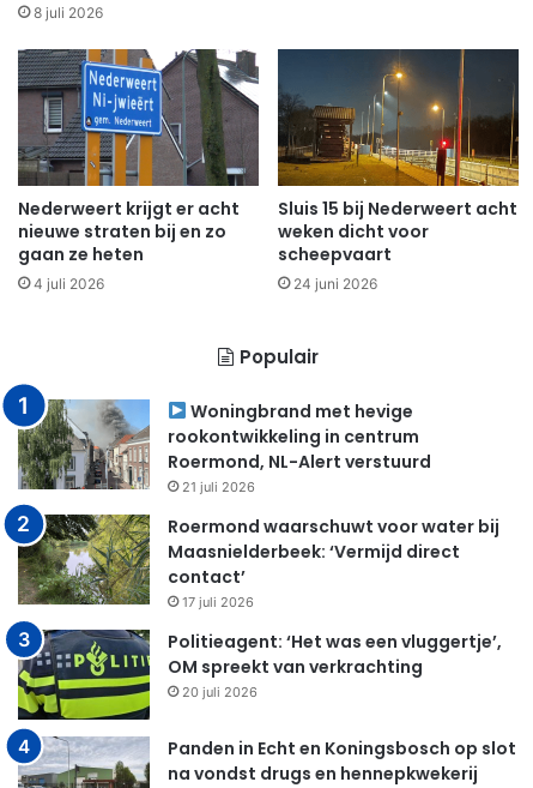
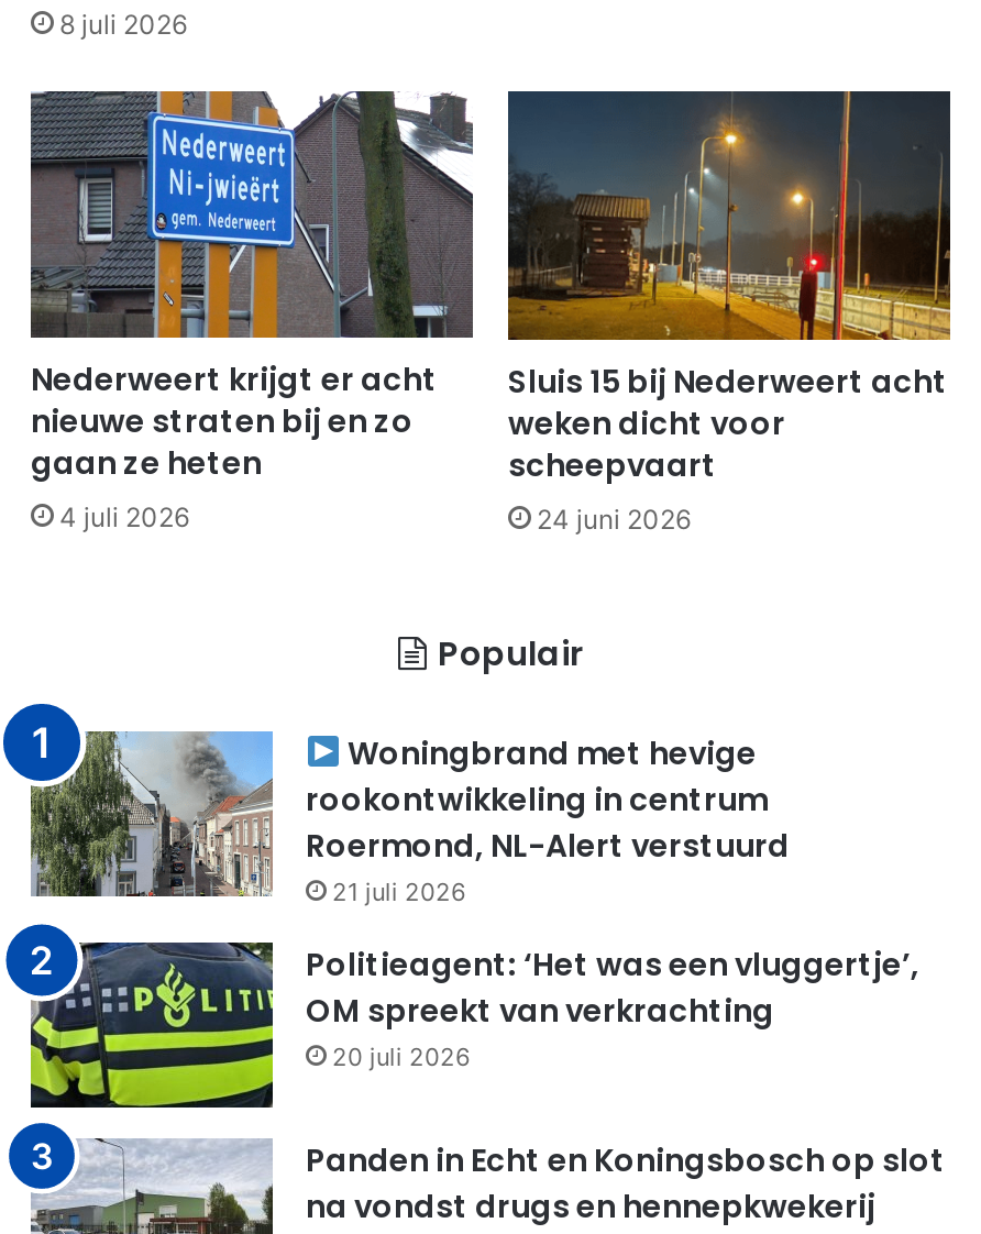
- [image]
- Roermond waarschuwt voor water bij
- Maasnielderbeek: ‘Vermijd direct
- contact’
- 17 juli 2026
